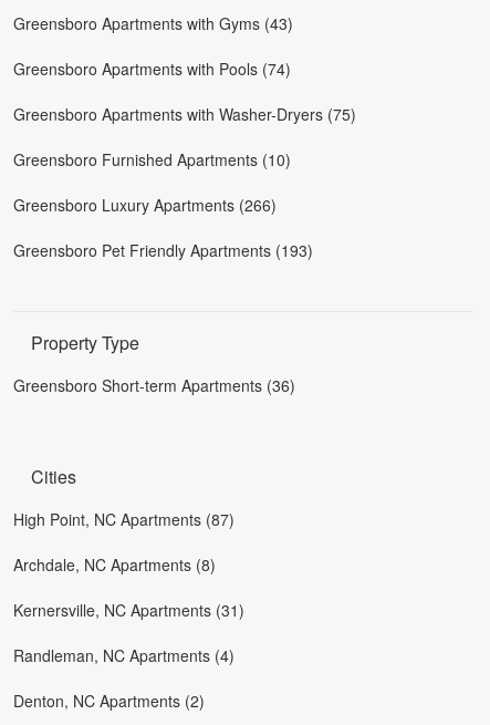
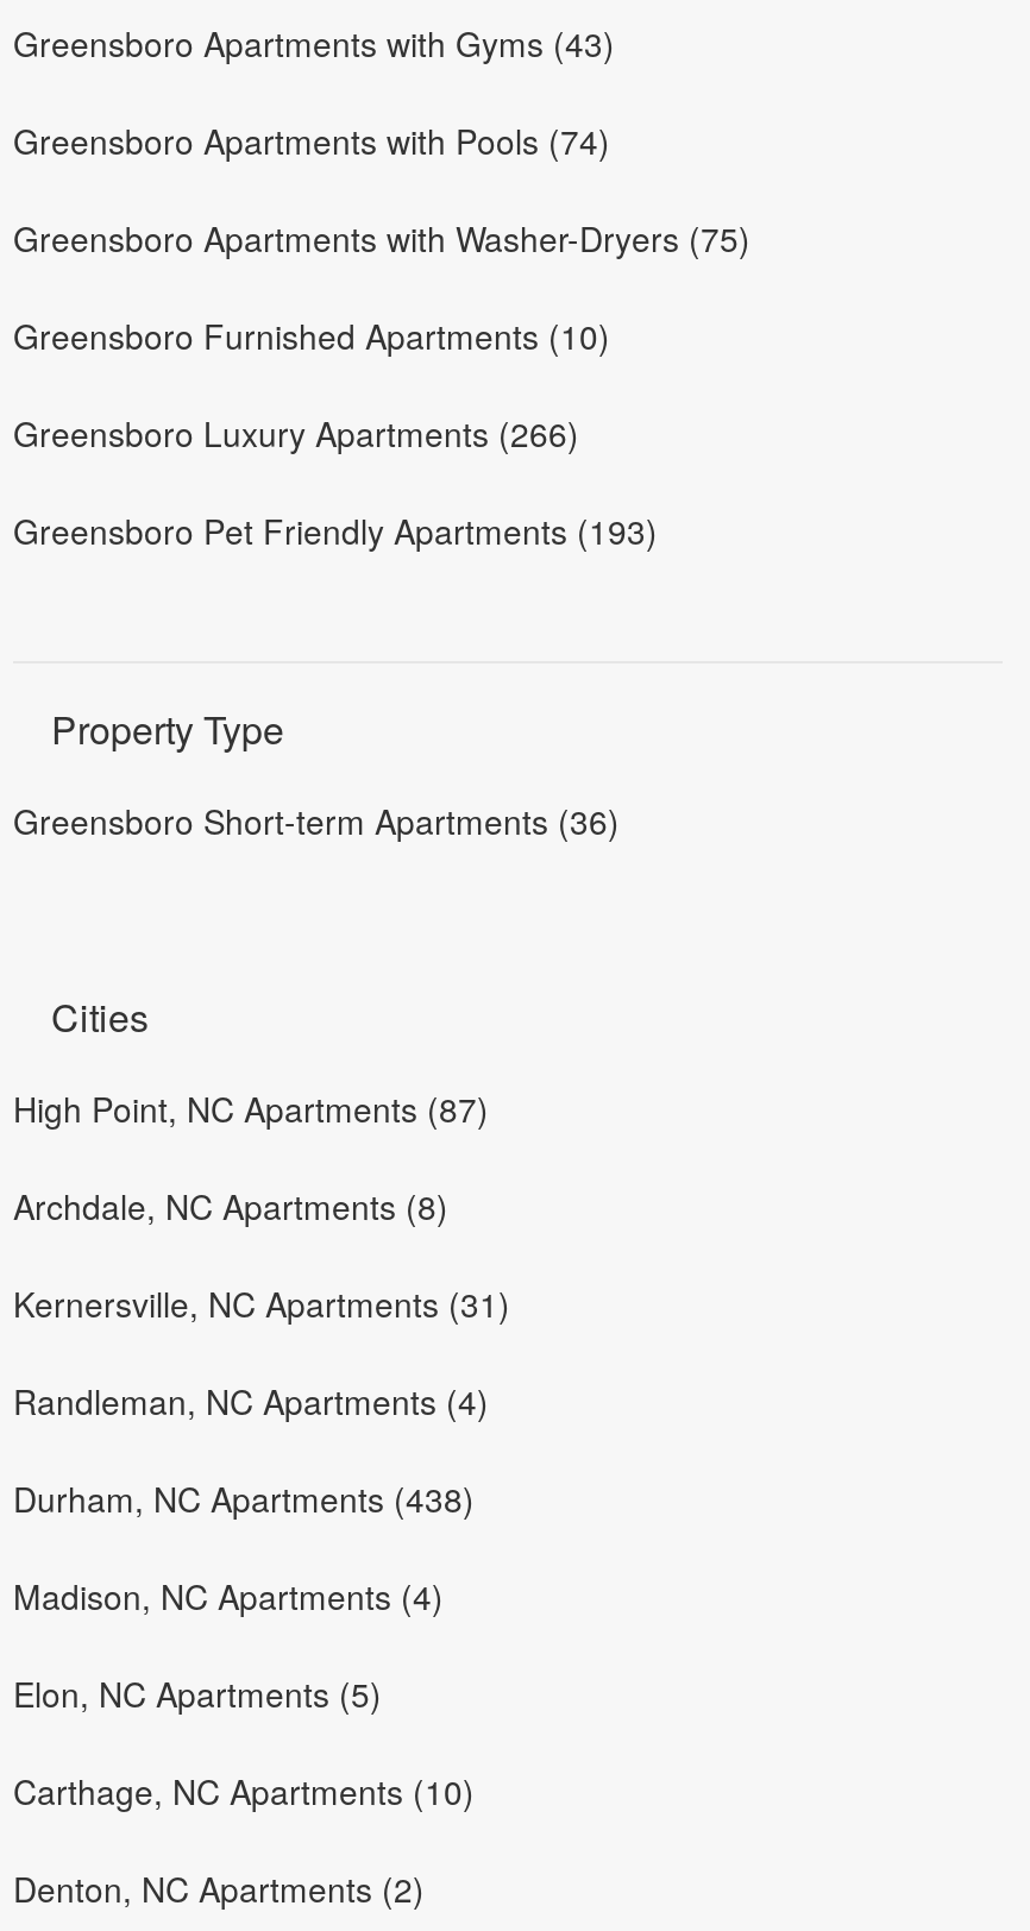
+ Durham, NC Apartments (438)
+ Madison, NC Apartments (4)
+ Elon, NC Apartments (5)
+ Carthage, NC Apartments (10)
